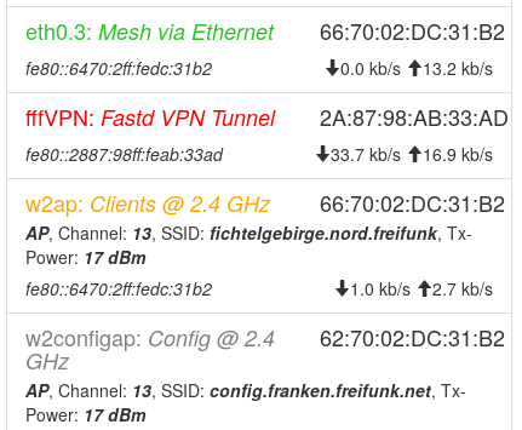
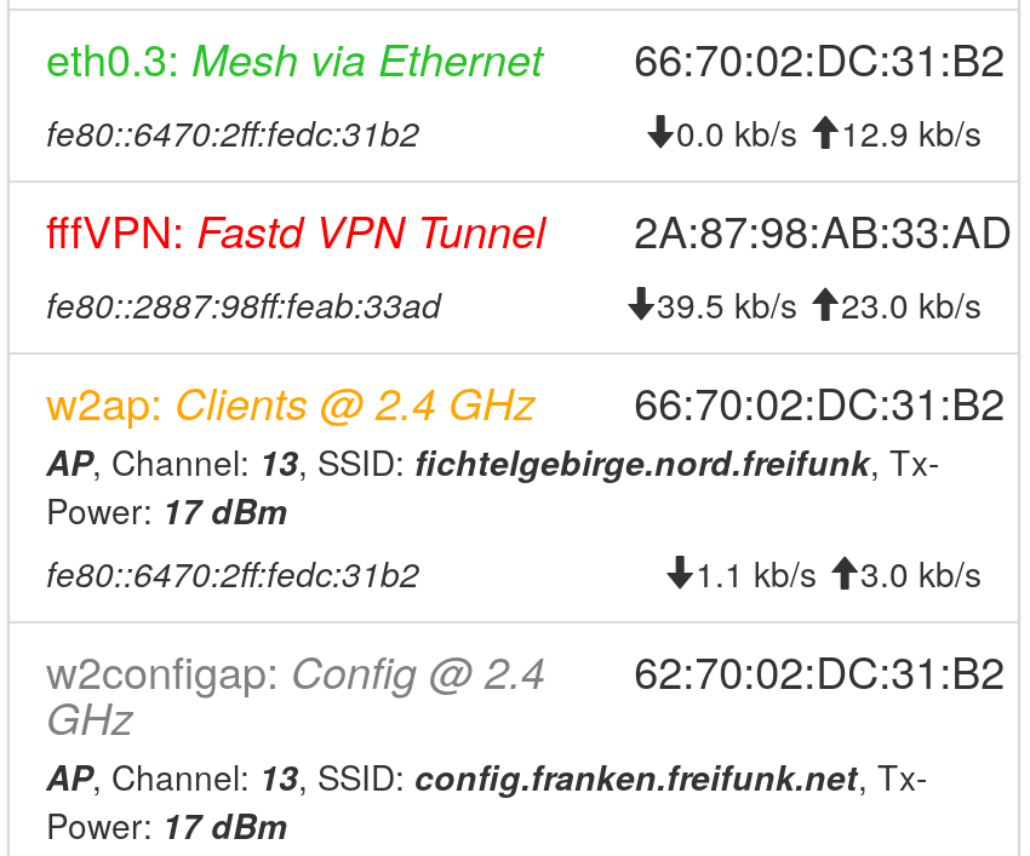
- 0.0 kb/s 13.2 kb/s
+ 0.0 kb/s 12.9 kb/s

- 33.7 kb/s
+ 39.5 kb/s

- 16.9 kb/s
+ 23.0 kb/s

- 1.0 kb/s
+ 1.1 kb/s

- 2.7 kb/s
+ 3.0 kb/s
